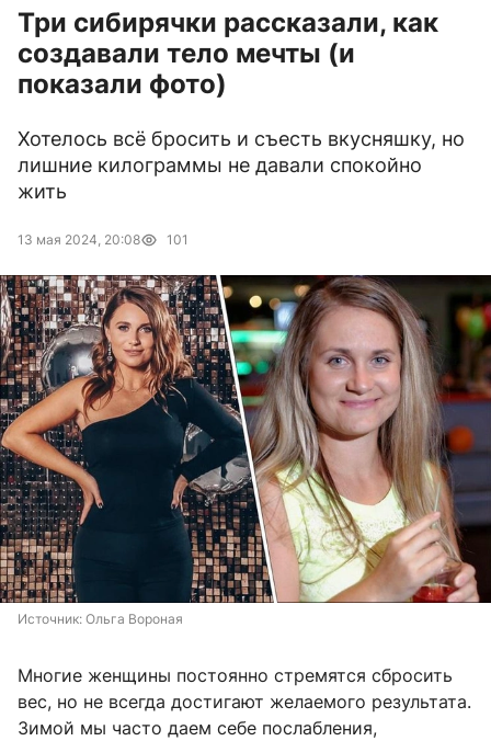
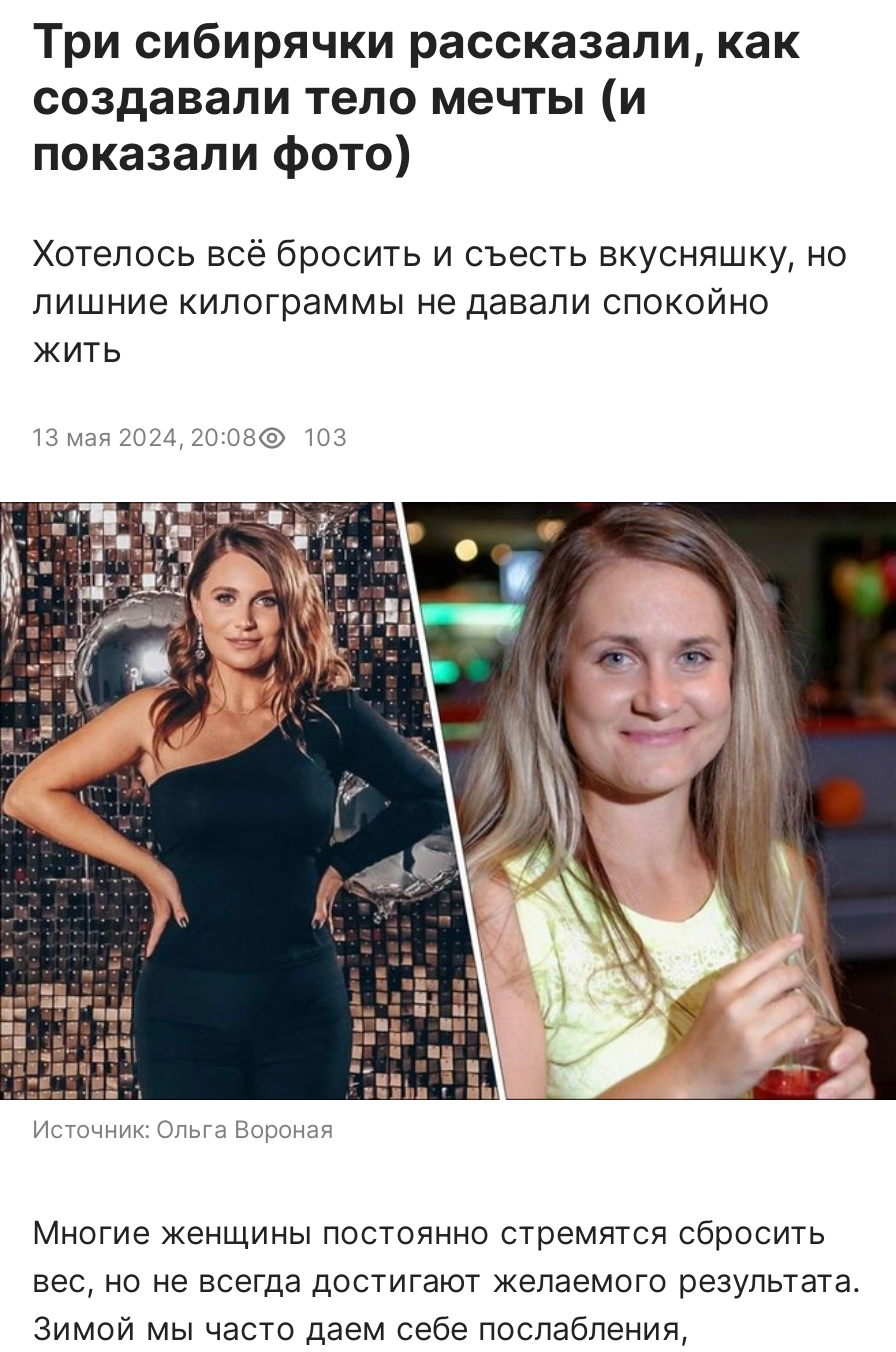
- 13 мая 2024, 20:08 101
+ 13 мая 2024, 20:08 103
